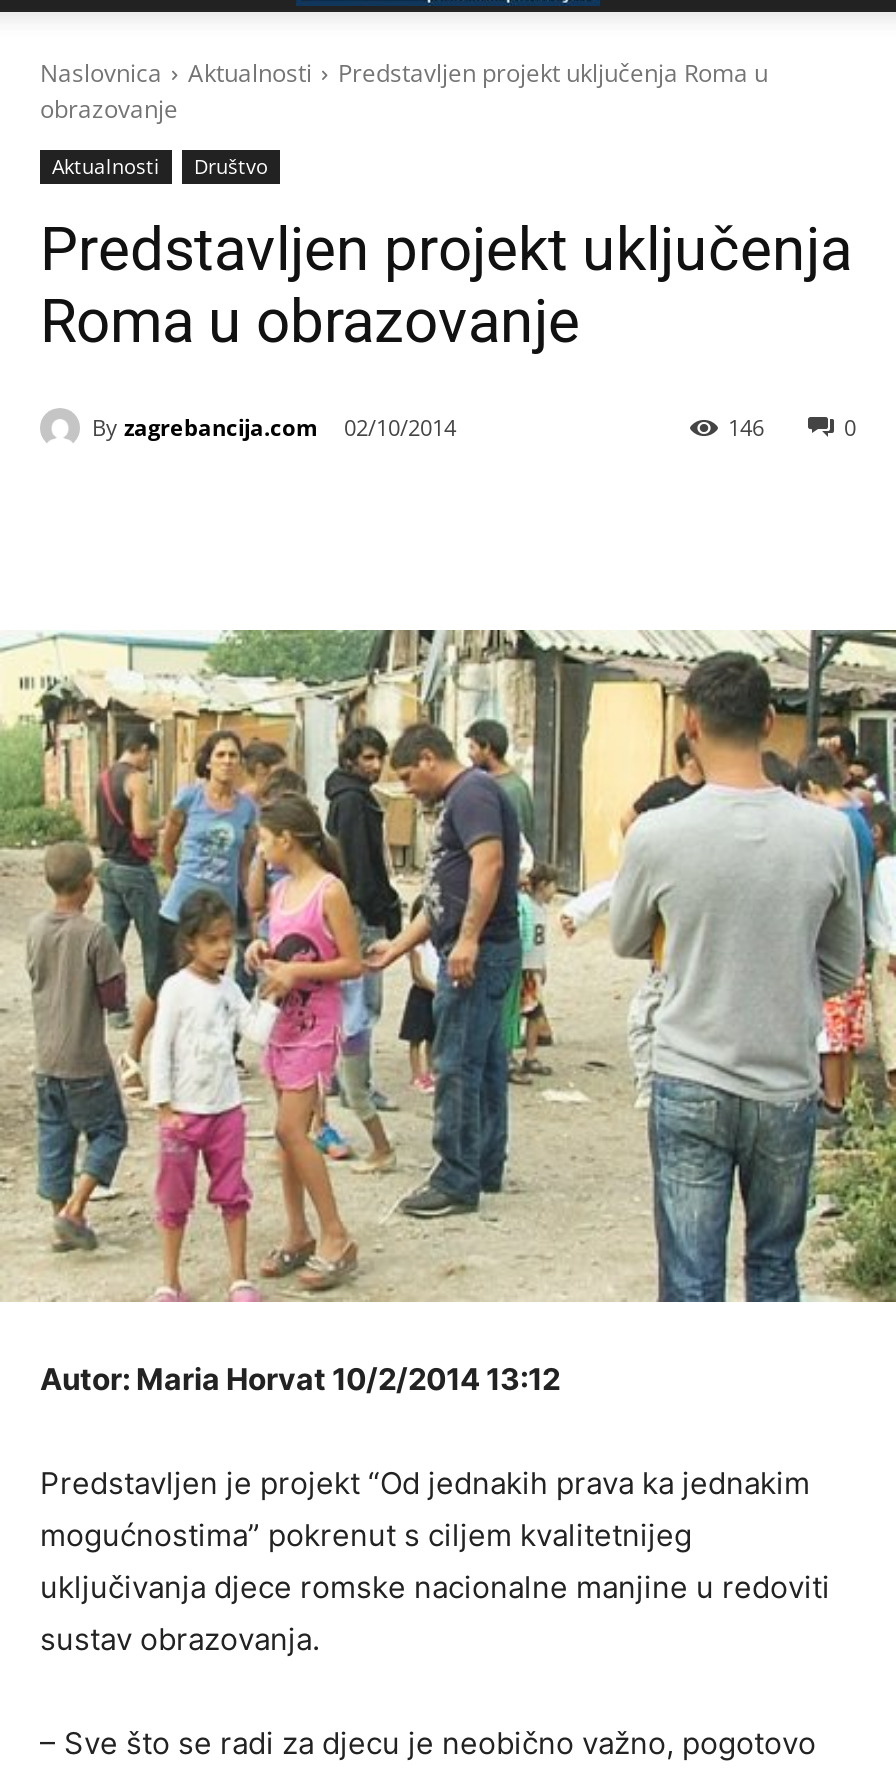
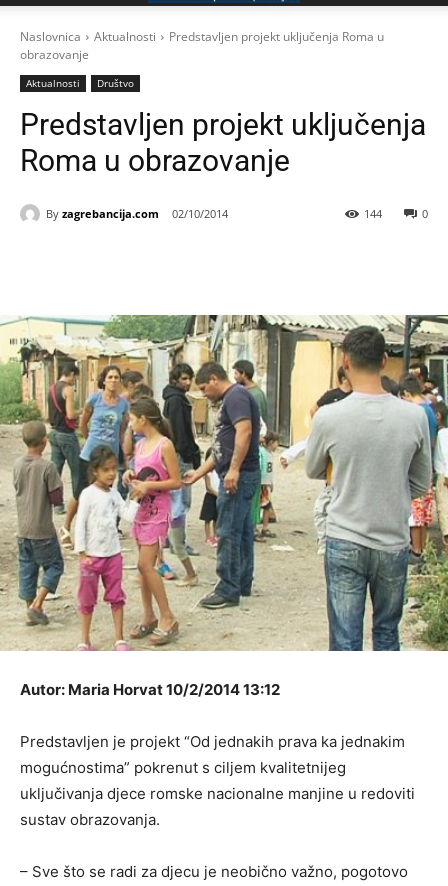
- 146
+ 144
